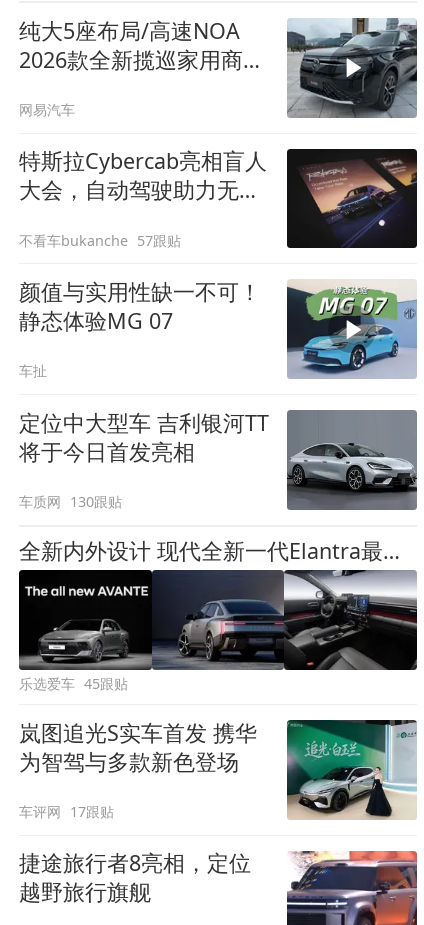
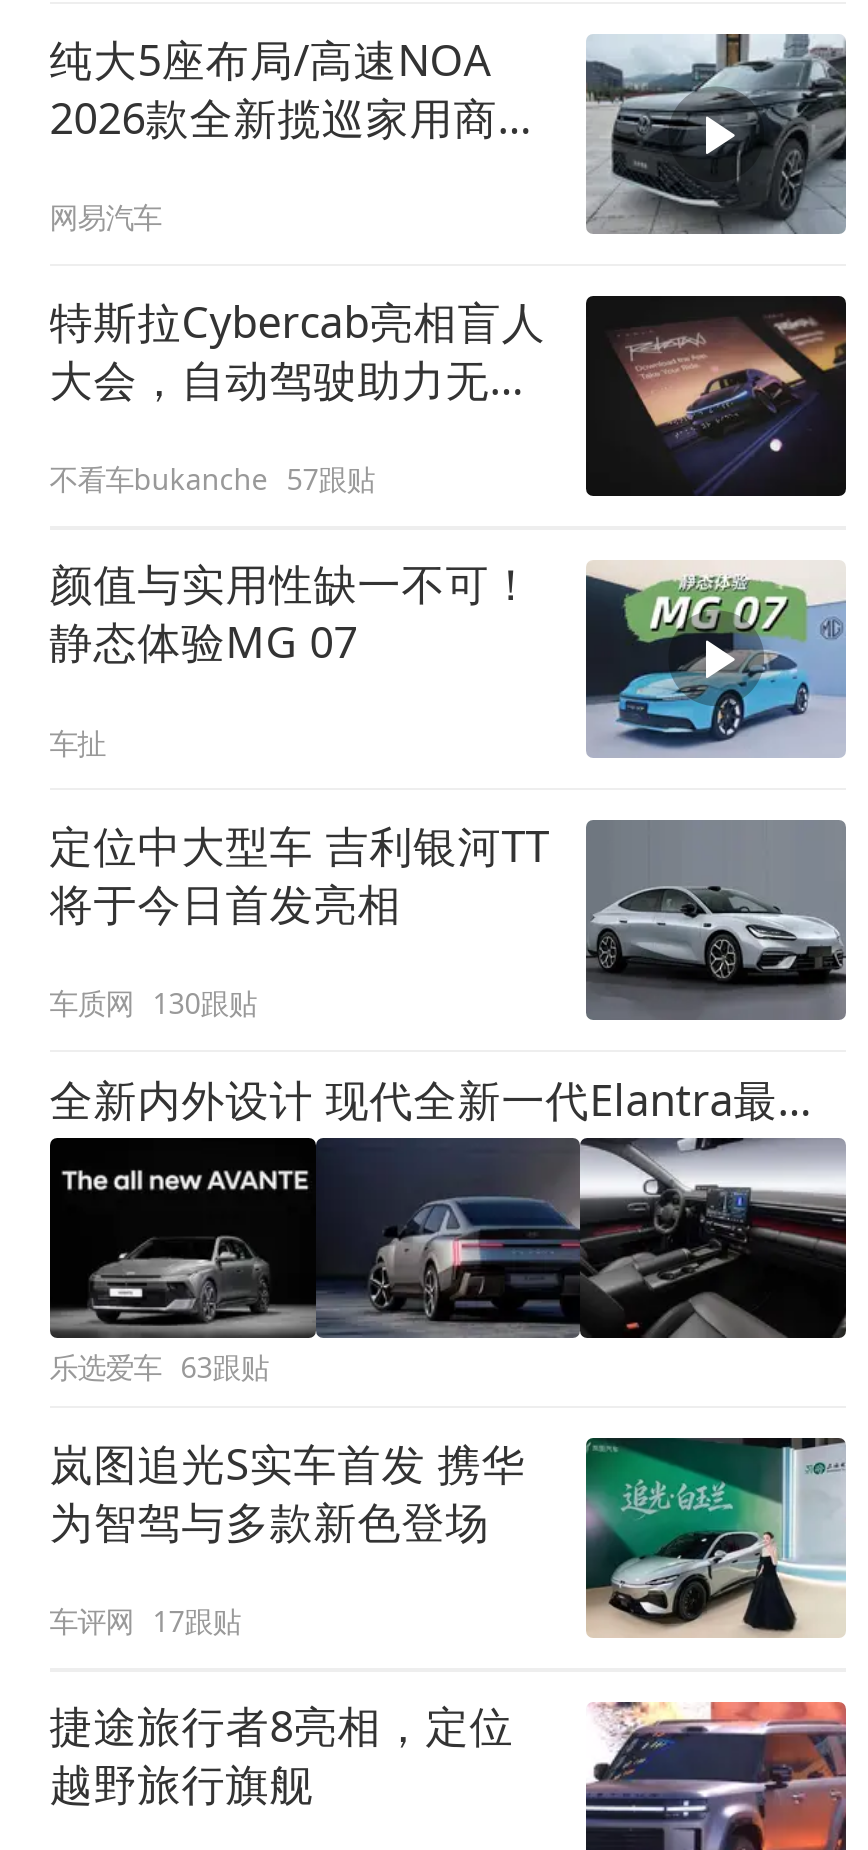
- 乐选爱车 45跟贴
+ 乐选爱车 63跟贴
